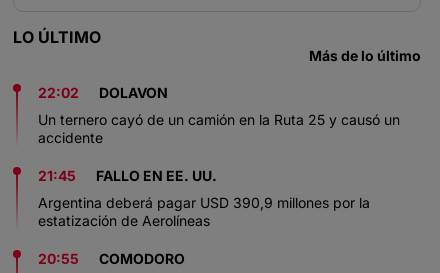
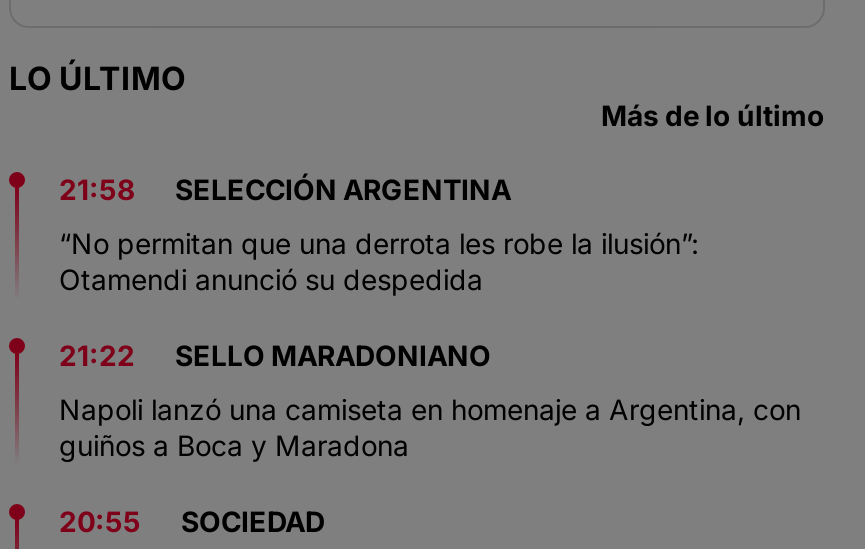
- 22:02
- DOLAVON
+ 21:58
+ SELECCIÓN ARGENTINA

- Un ternero cayó de un camión en la Ruta 25 y causó un
- accidente
+ “No permitan que una derrota les robe la ilusión”:
+ Otamendi anunció su despedida

- 21:45
- FALLO EN EE. UU.
+ 21:22
+ SELLO MARADONIANO

- Argentina deberá pagar USD 390,9 millones por la
- estatización de Aerolíneas
+ Napoli lanzó una camiseta en homenaje a Argentina, con
+ guiños a Boca y Maradona

- COMODORO
+ SOCIEDAD
